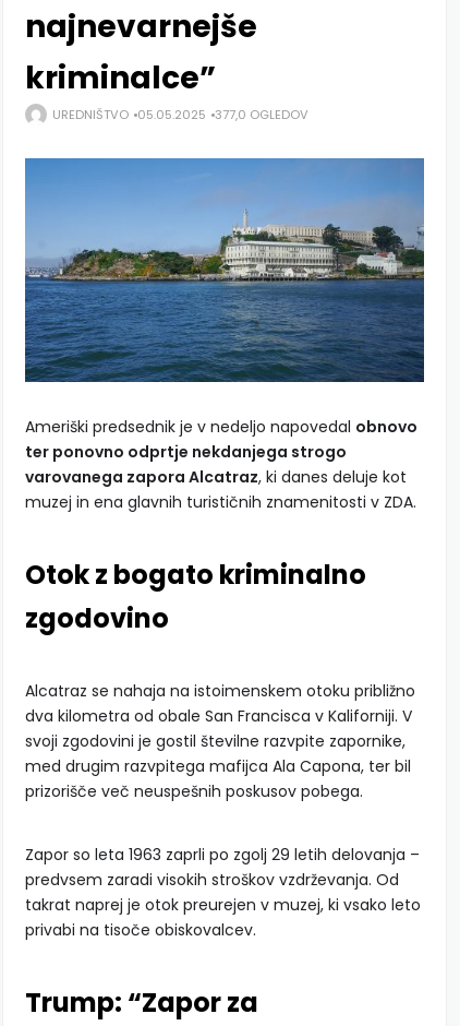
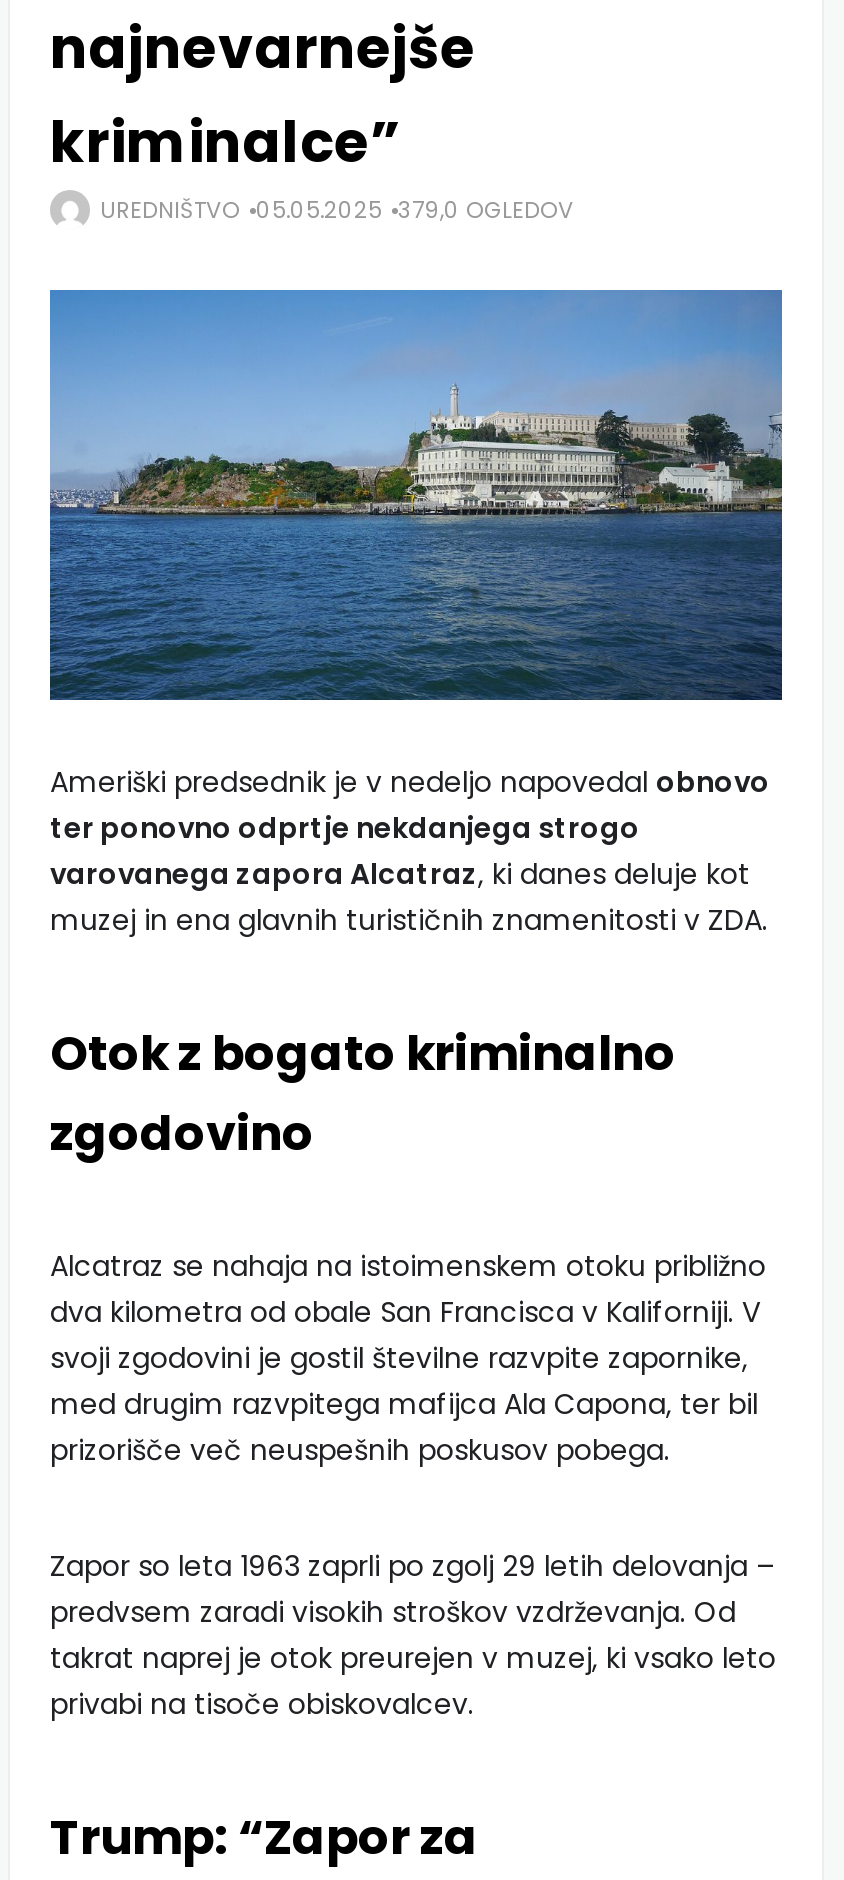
- UREDNIŠTVO 05.05.2025 377,0 OGLEDOV
+ UREDNIŠTVO 05.05.2025 379,0 OGLEDOV
